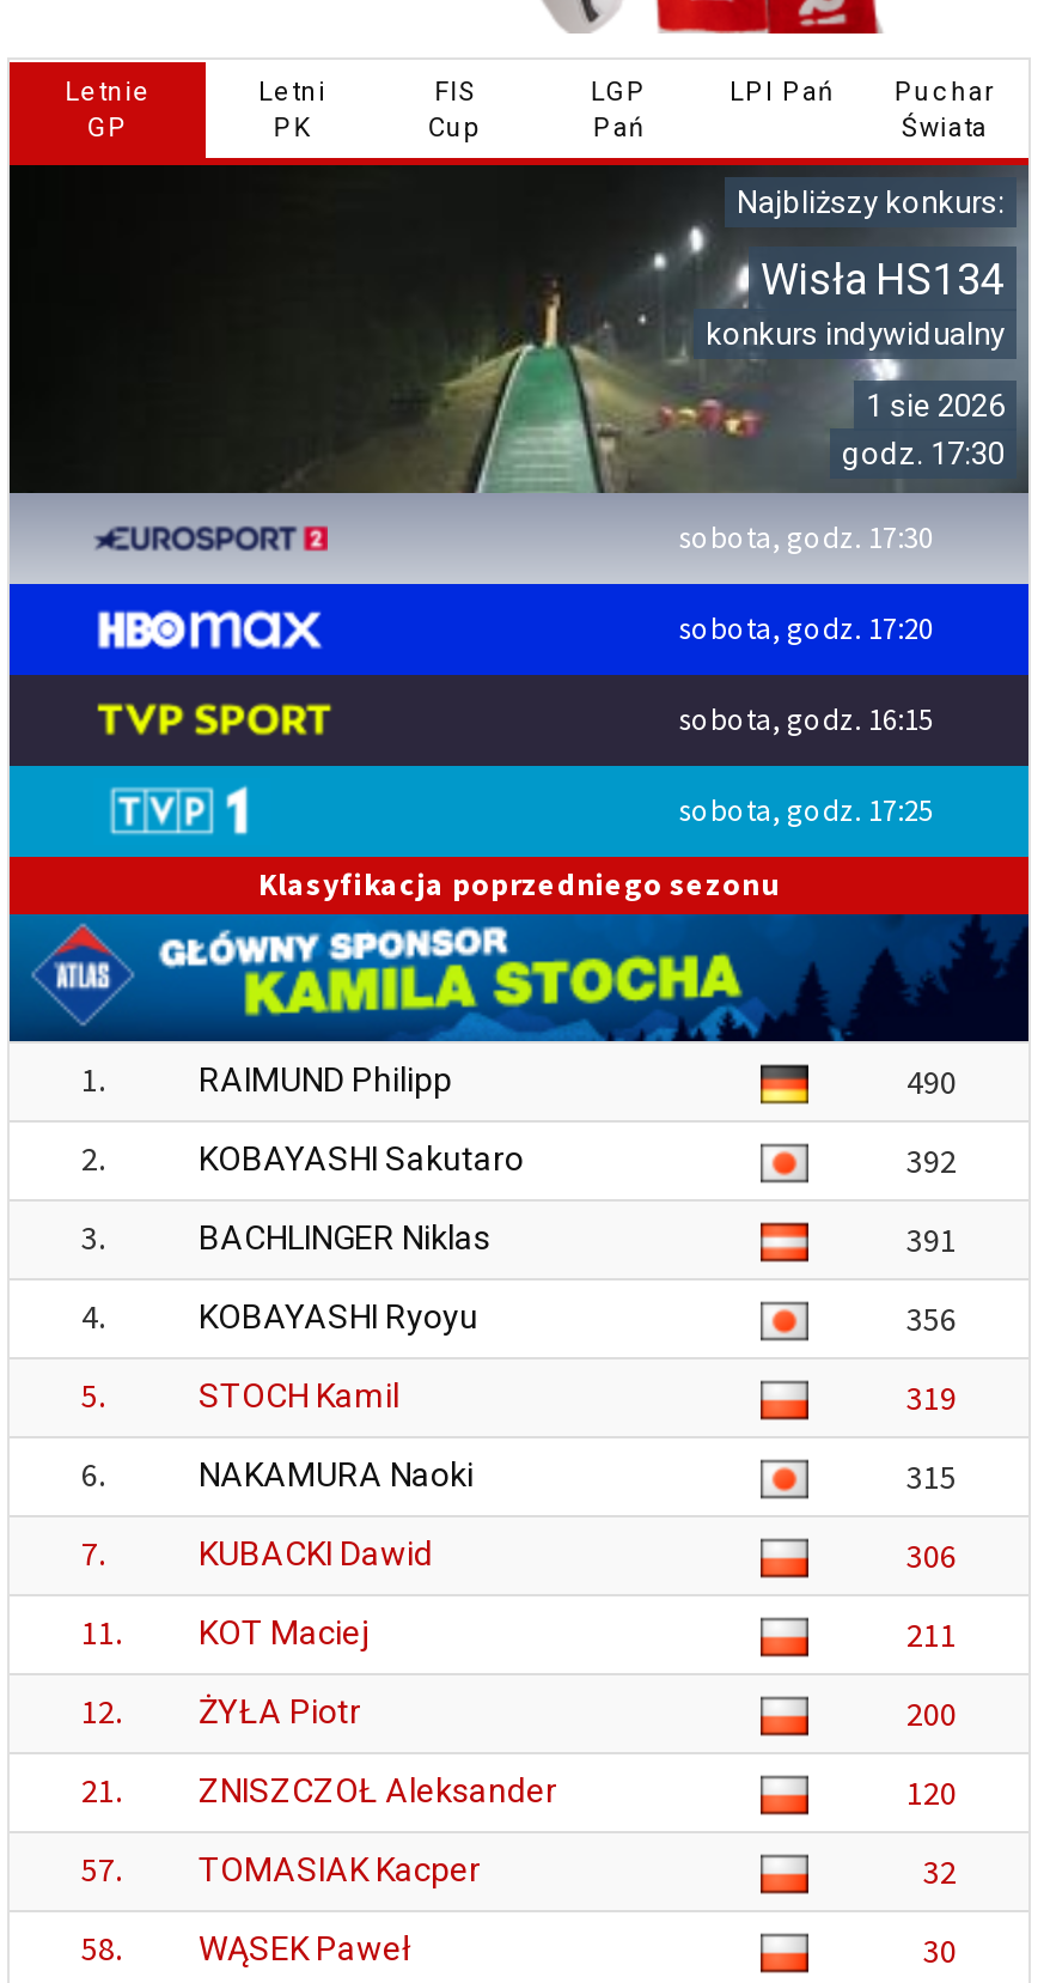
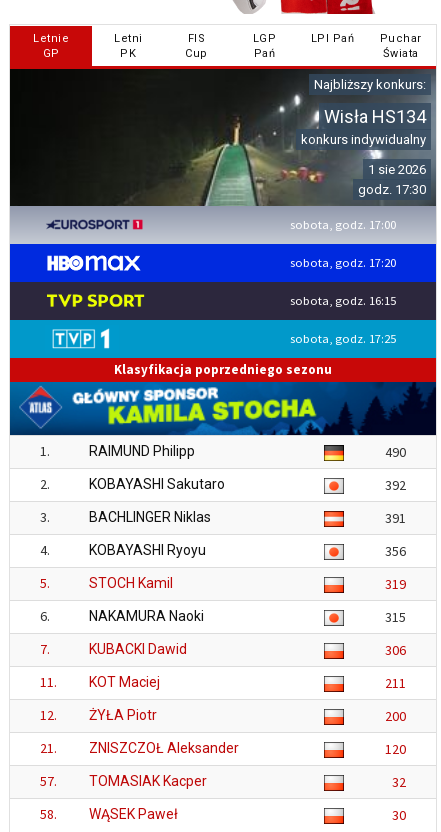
- sobota, godz. 17:30
+ sobota, godz. 17:00
